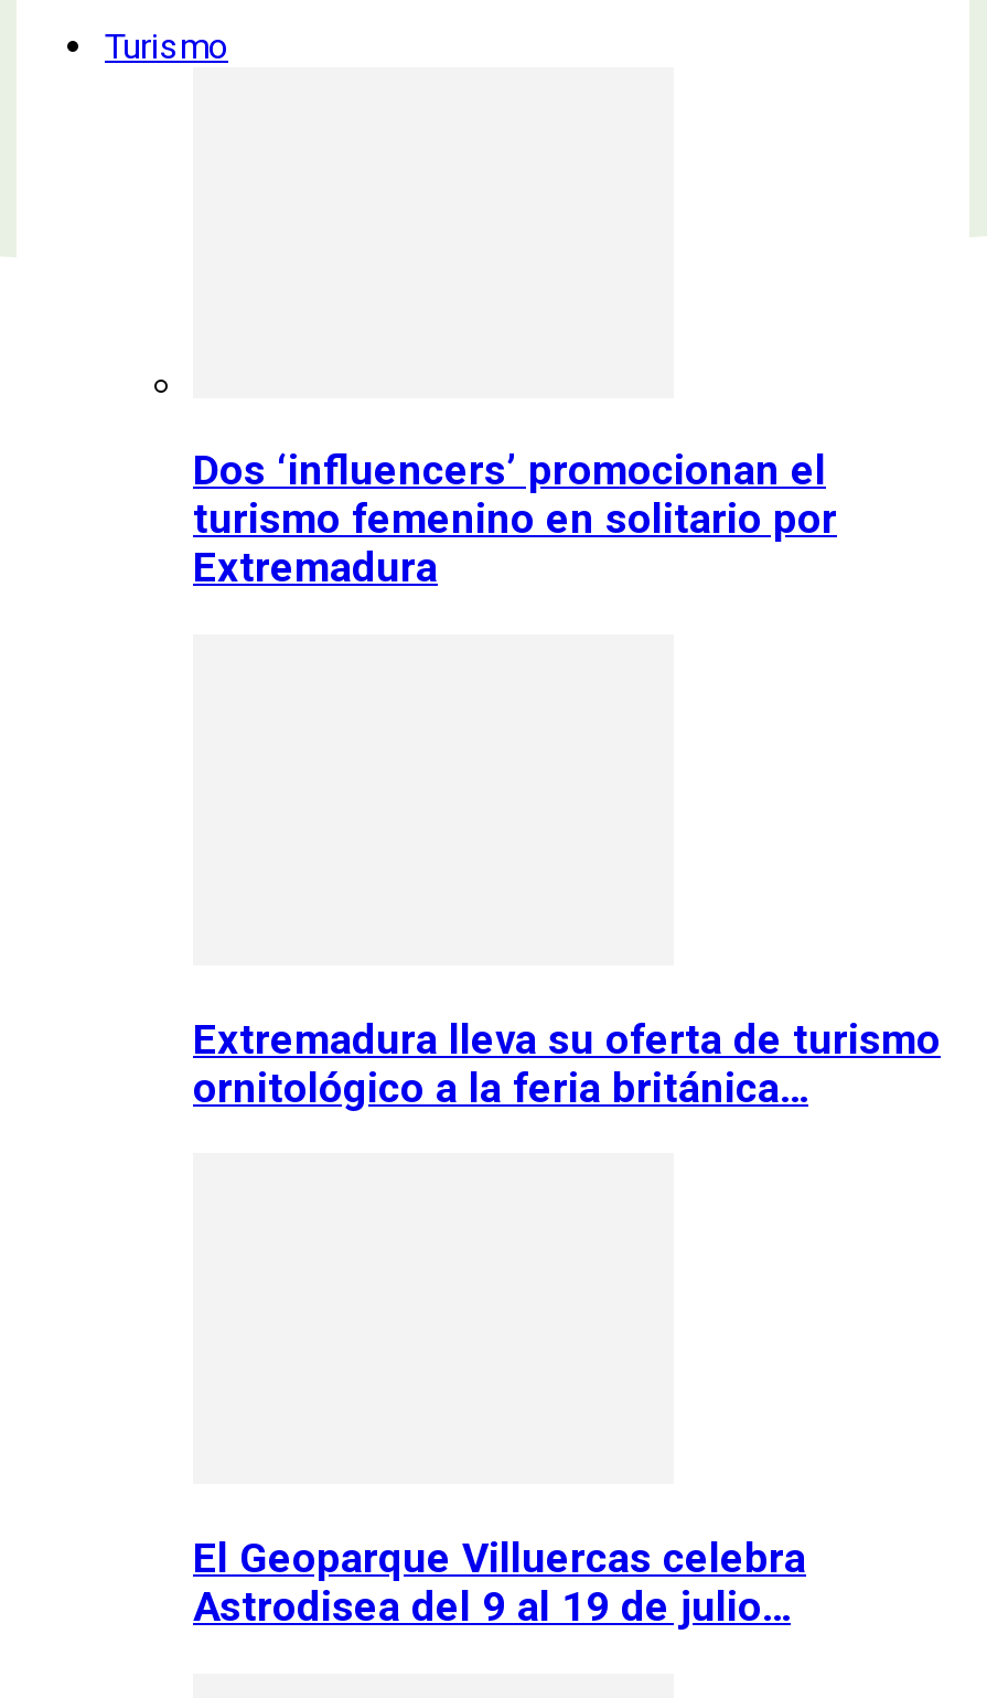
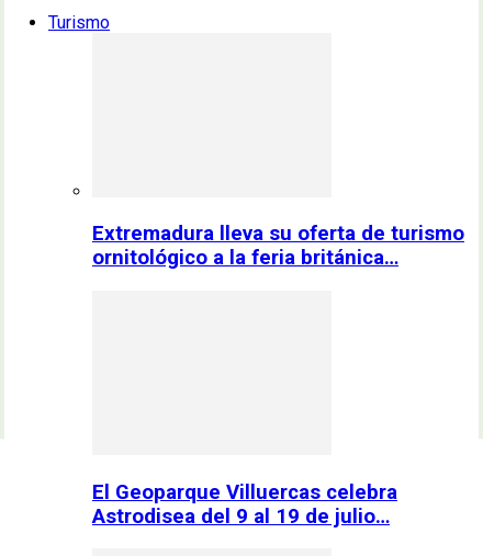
- Dos ‘influencers’ promocionan el
- turismo femenino en solitario por
- Extremadura
